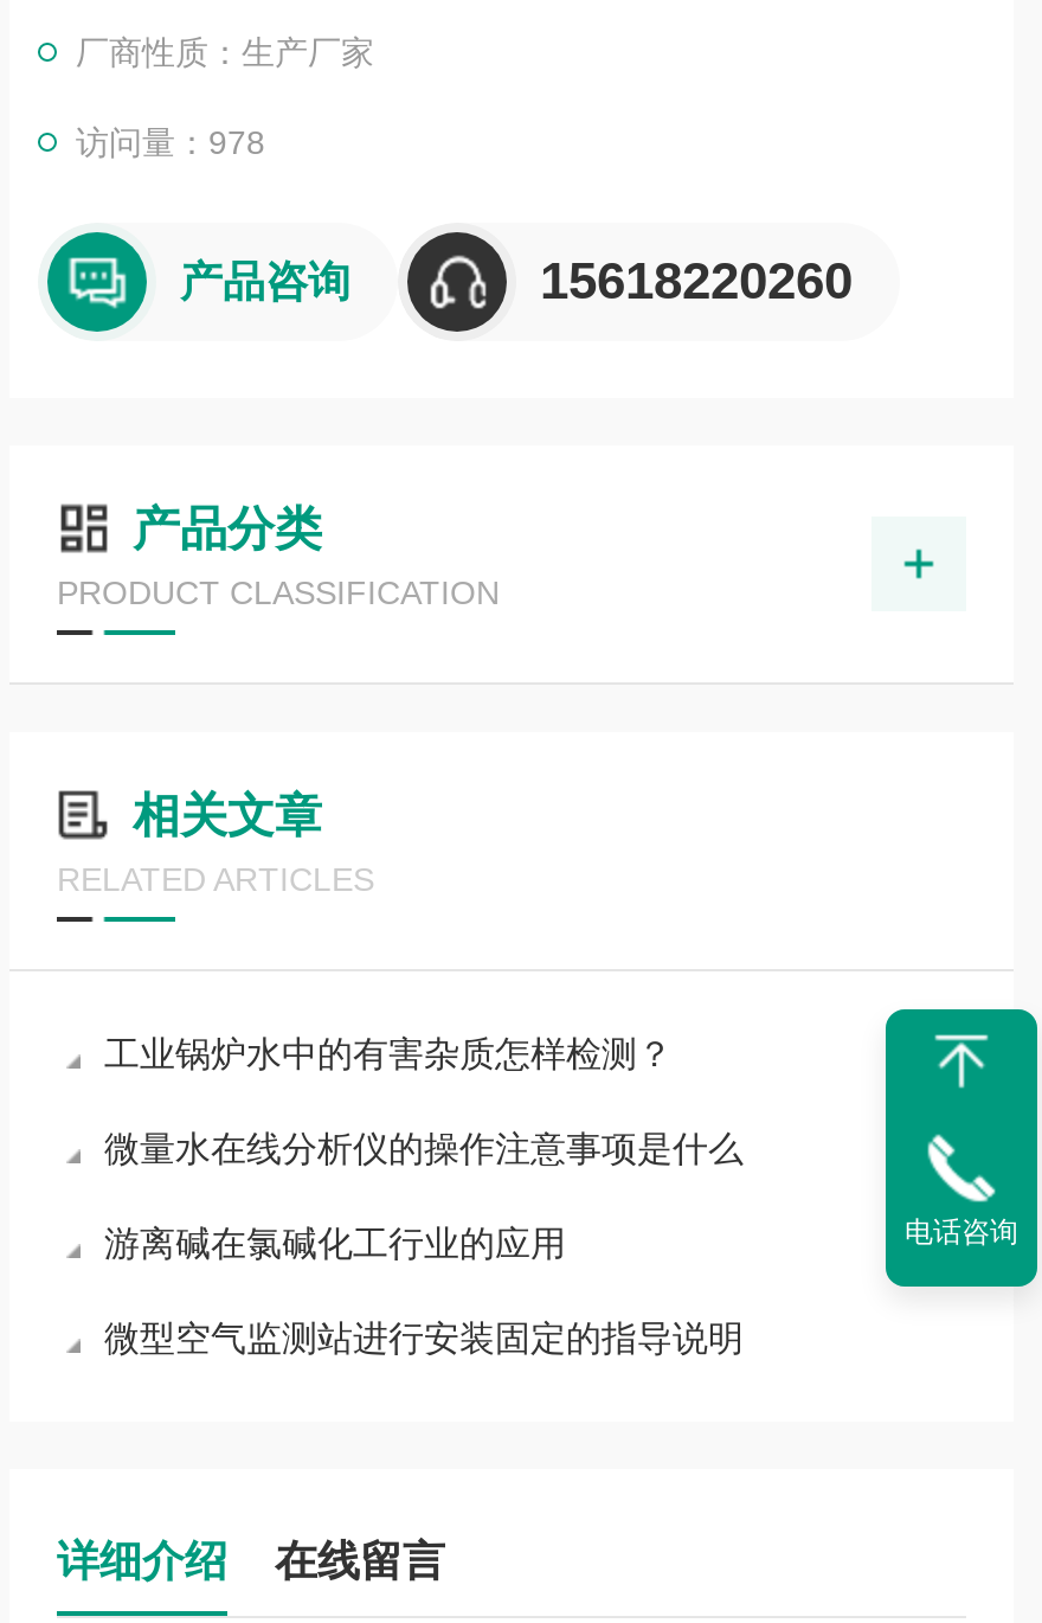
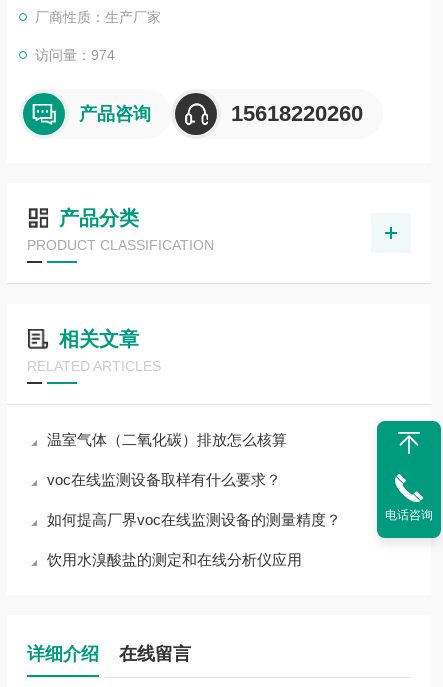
- 访问量：978
+ 访问量：974

- 工业锅炉水中的有害杂质怎样检测？
+ 温室气体（二氧化碳）排放怎么核算

- 微量水在线分析仪的操作注意事项是什么
+ voc在线监测设备取样有什么要求？

- 游离碱在氯碱化工行业的应用
+ 如何提高厂界voc在线监测设备的测量精度？

- 微型空气监测站进行安装固定的指导说明
+ 饮用水溴酸盐的测定和在线分析仪应用
